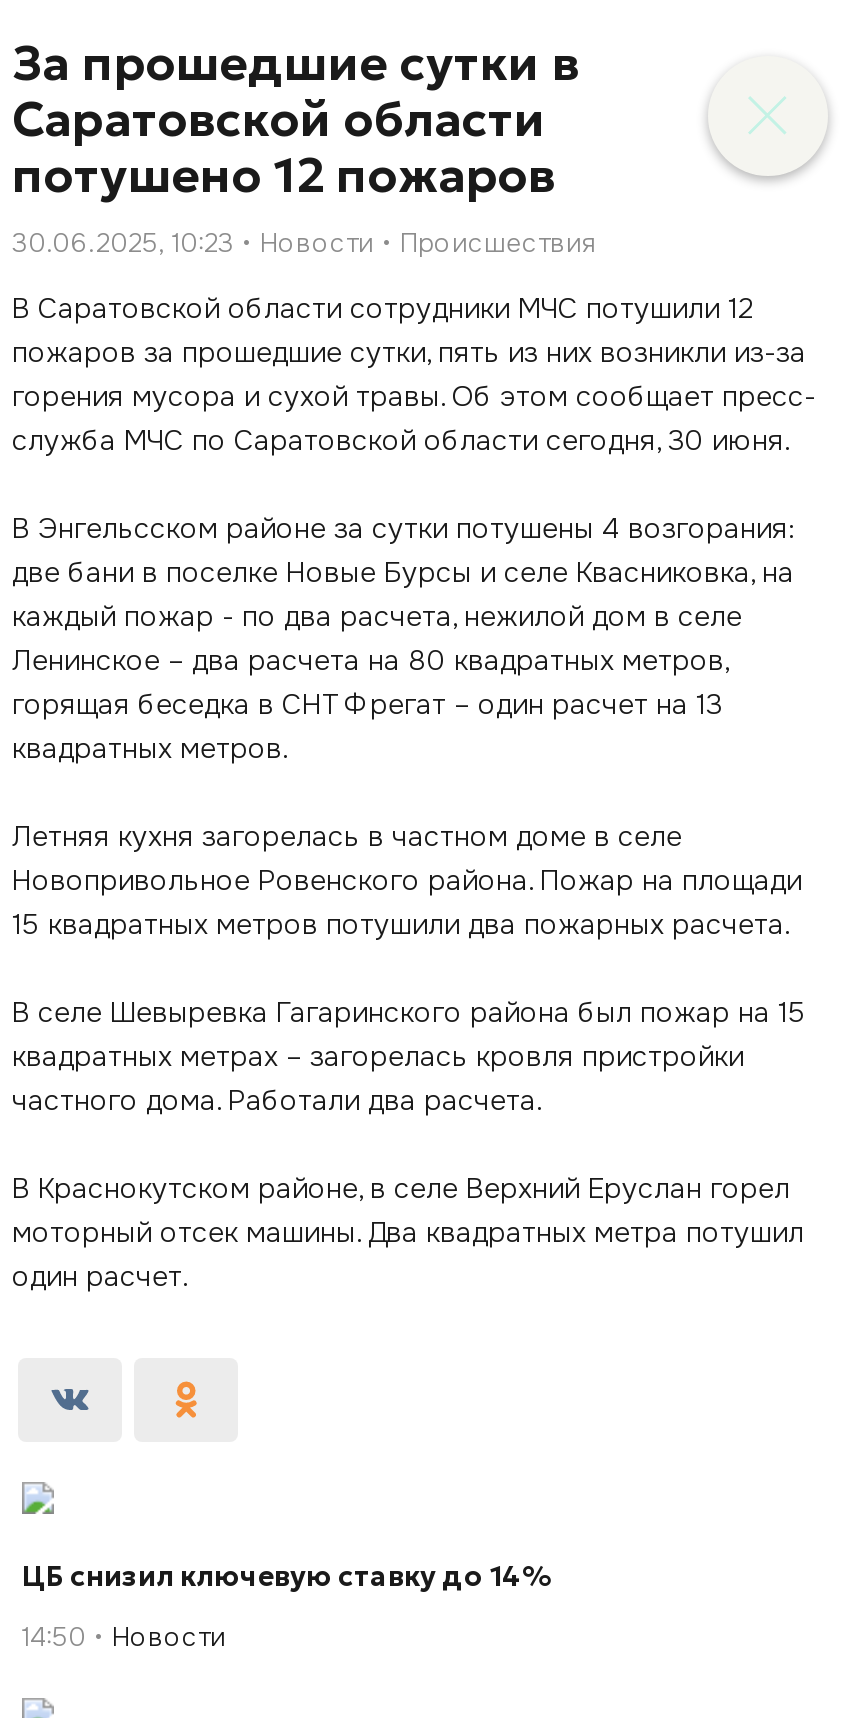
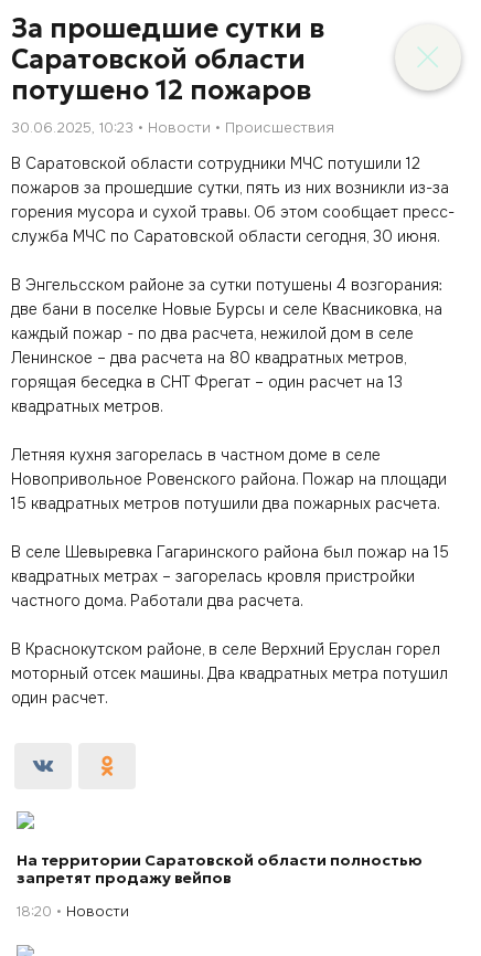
- ЦБ снизил ключевую ставку до 14%
+ На территории Саратовской области полностью
+ запретят продажу вейпов

- 14:50 Новости
+ 18:20 Новости
